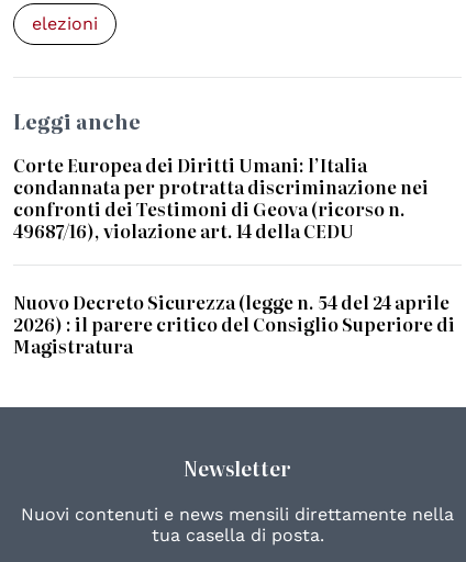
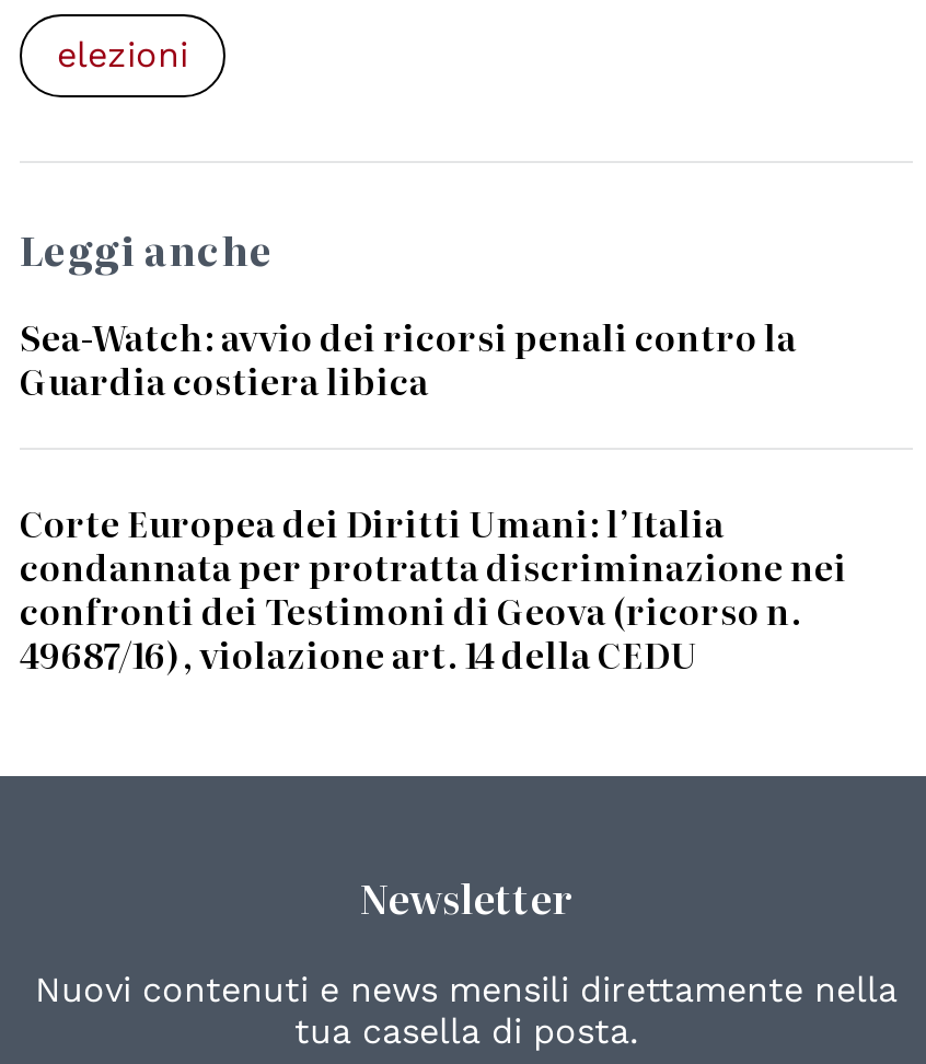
+ Sea-Watch: avvio dei ricorsi penali contro la
+ Guardia costiera libica

moved down: Corte Europea dei Diritti Umani: l’Italia | condannata per protratta discriminazione nei | confronti dei Testimoni di Geova (ricorso n.

- Nuovo Decreto Sicurezza (legge n. 54 del 24 aprile
- 2026) : il parere critico del Consiglio Superiore di
- Magistratura
